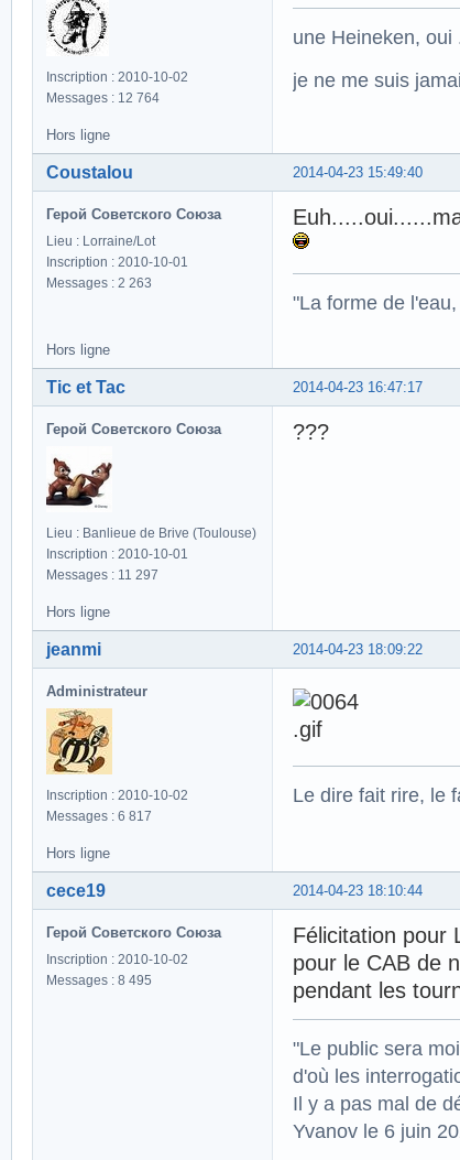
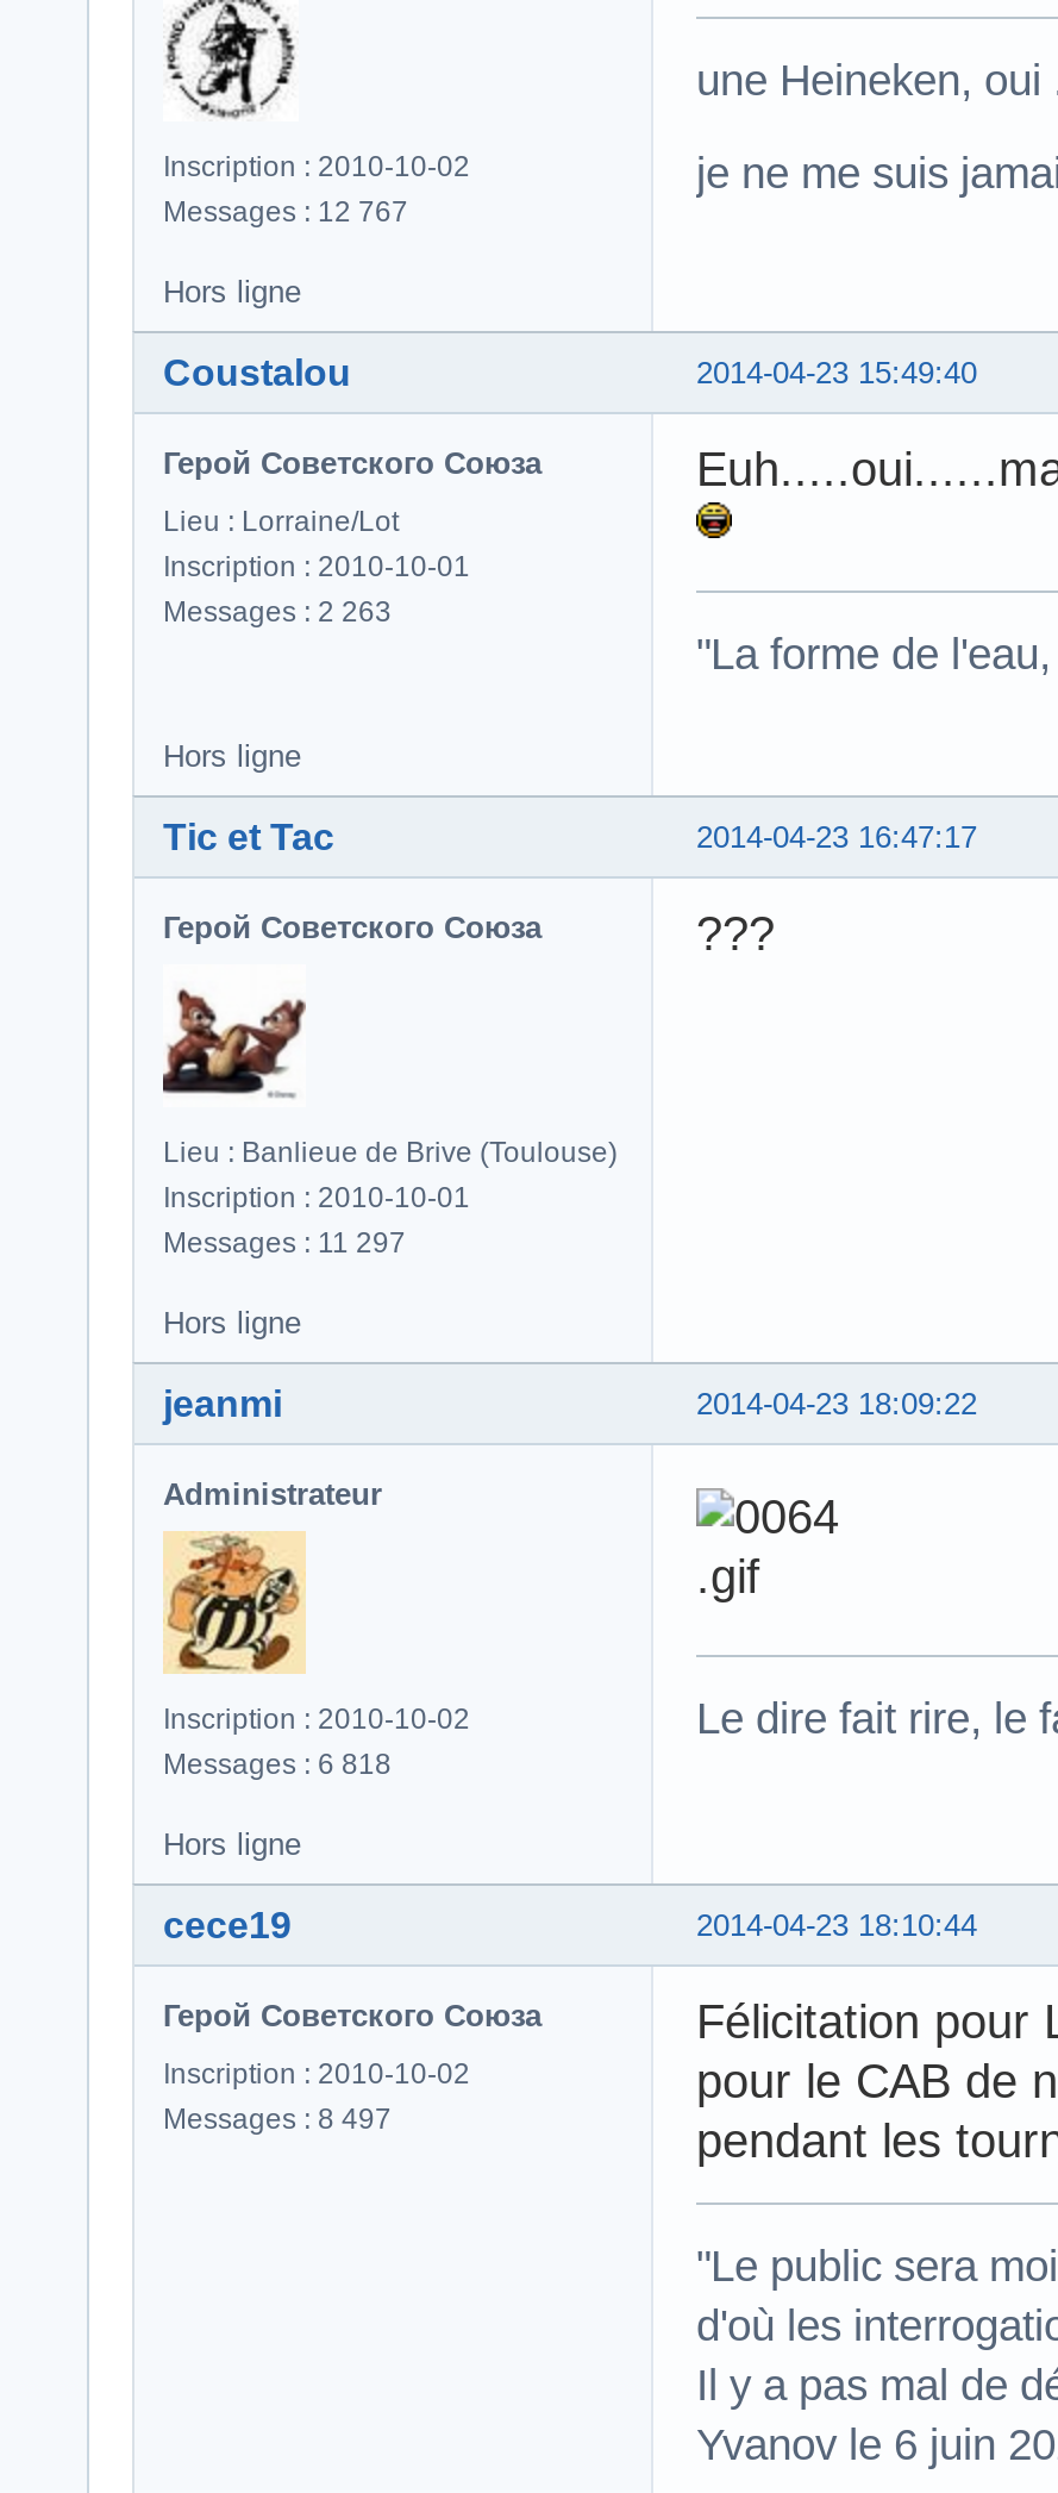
- Messages : 12 764
+ Messages : 12 767

- Messages : 6 817
+ Messages : 6 818

- Messages : 8 495
+ Messages : 8 497
